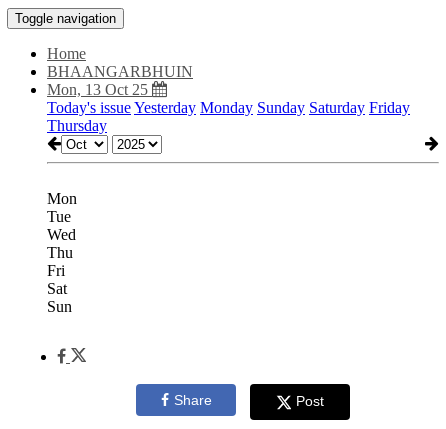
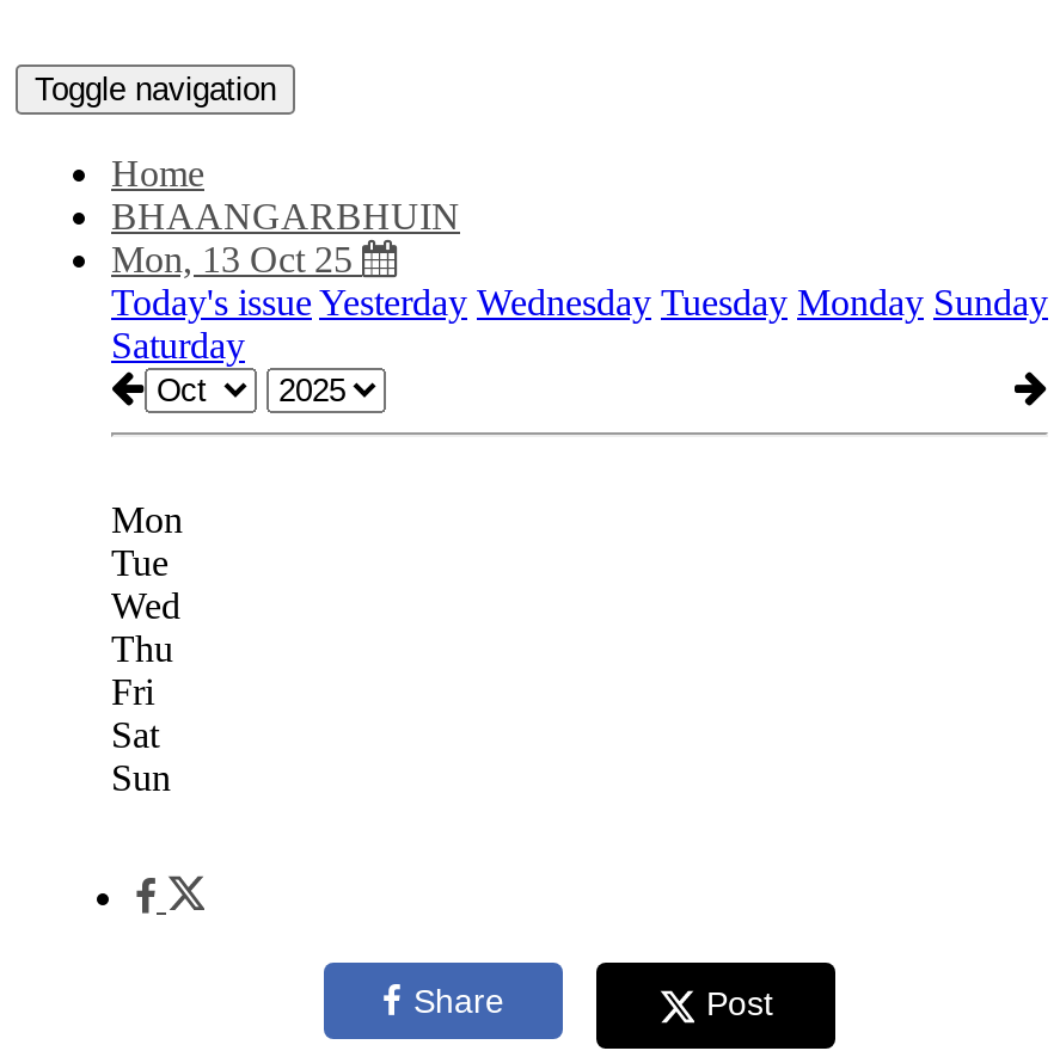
- Today's issue Yesterday Monday Sunday Saturday Friday
- Thursday
+ Today's issue Yesterday Wednesday Tuesday Monday Sunday
+ Saturday
